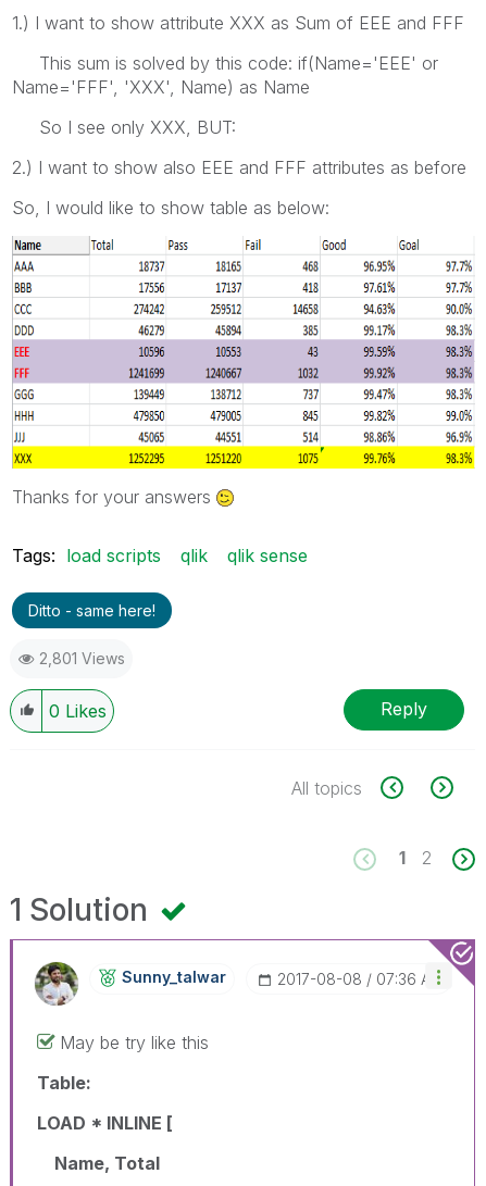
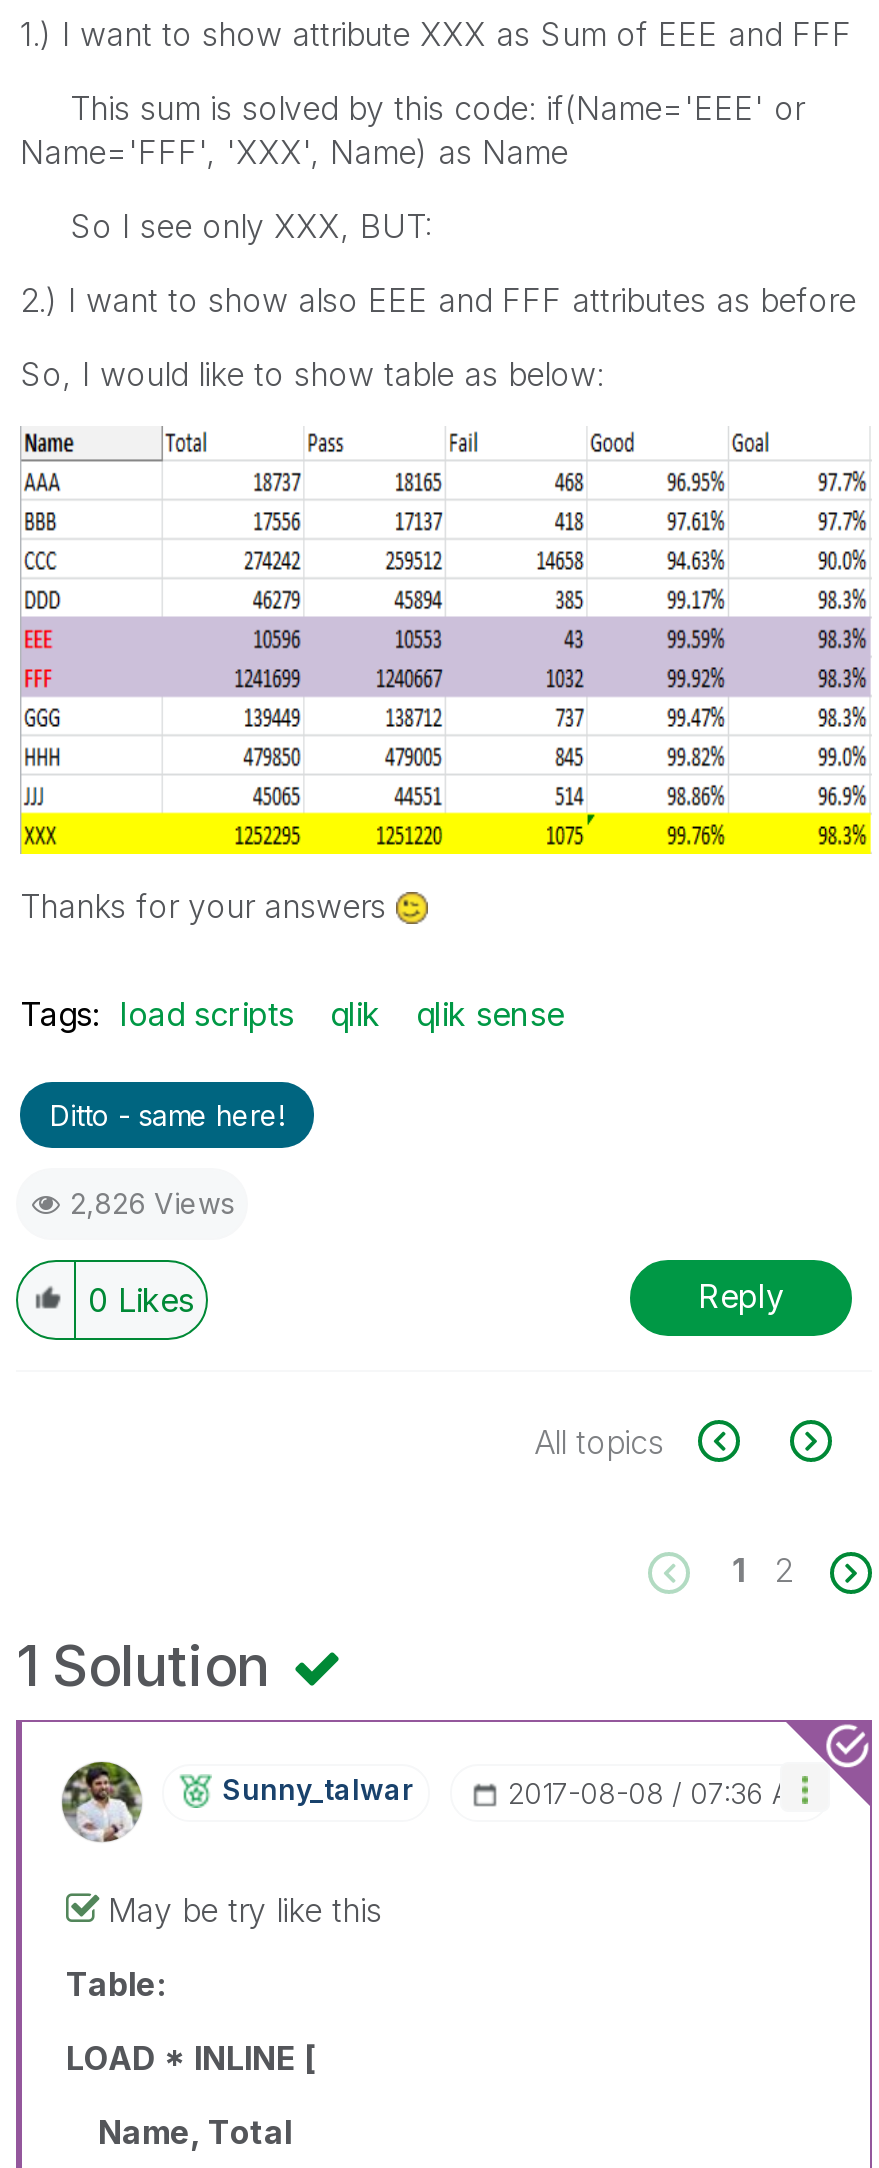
- 2,801 Views
+ 2,826 Views
